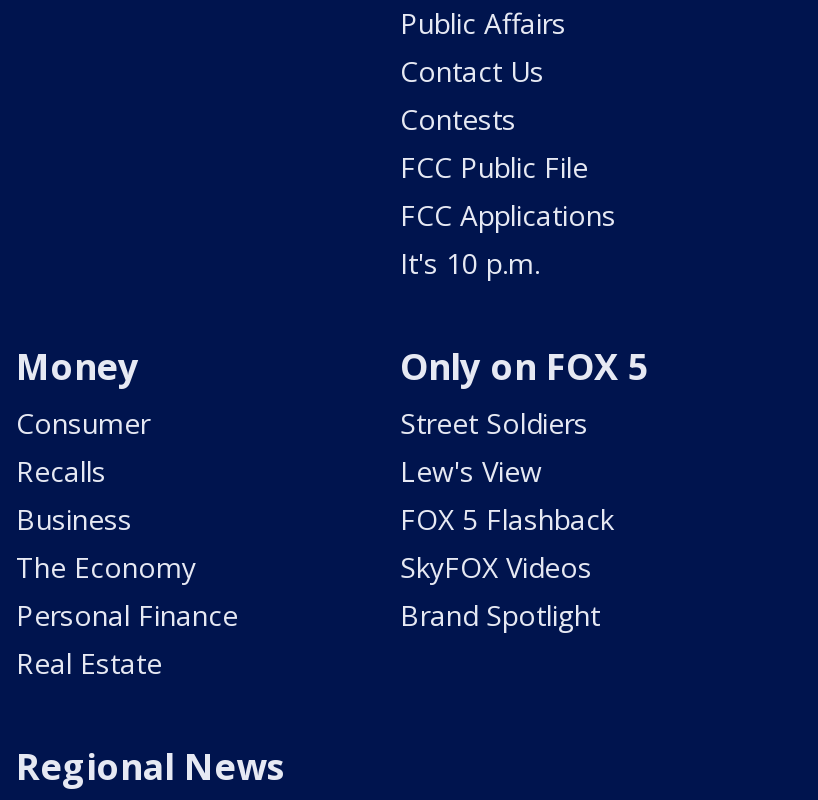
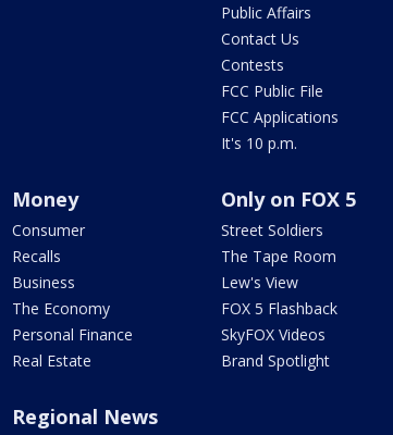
moved down: Lew's View | FOX 5 Flashback | SkyFOX Videos | Brand Spotlight

+ The Tape Room
